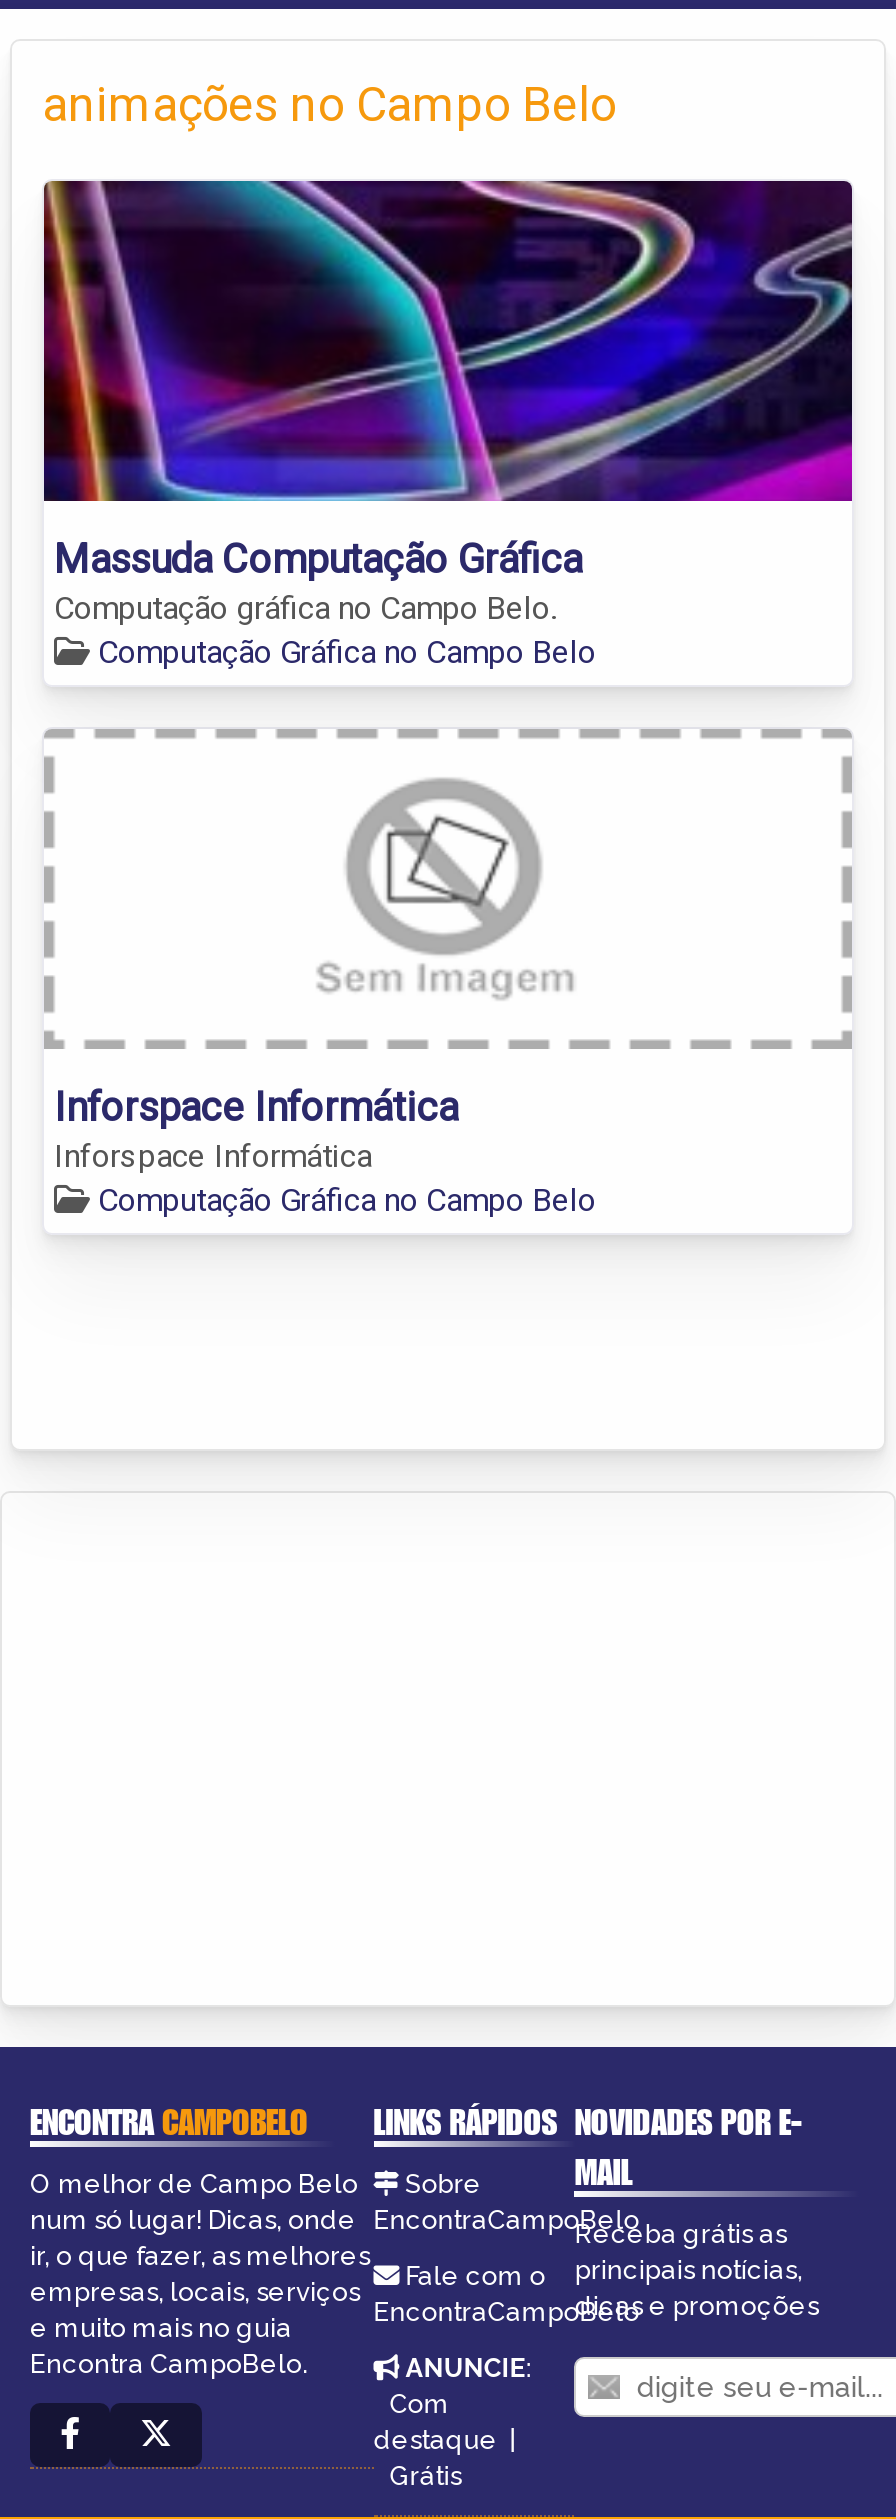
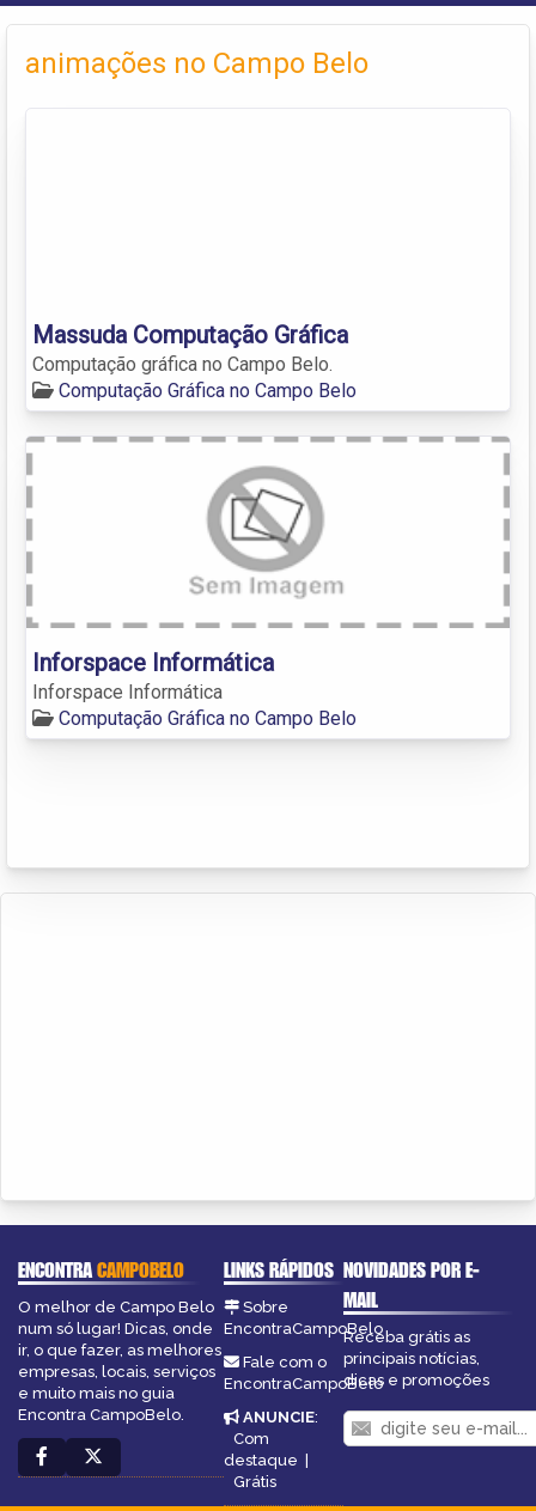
- [image]
